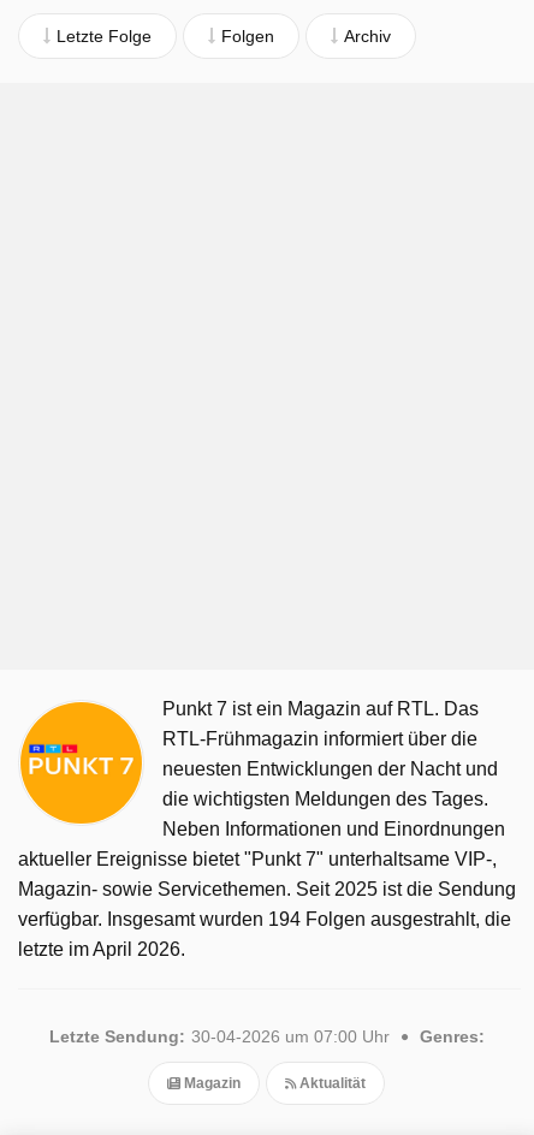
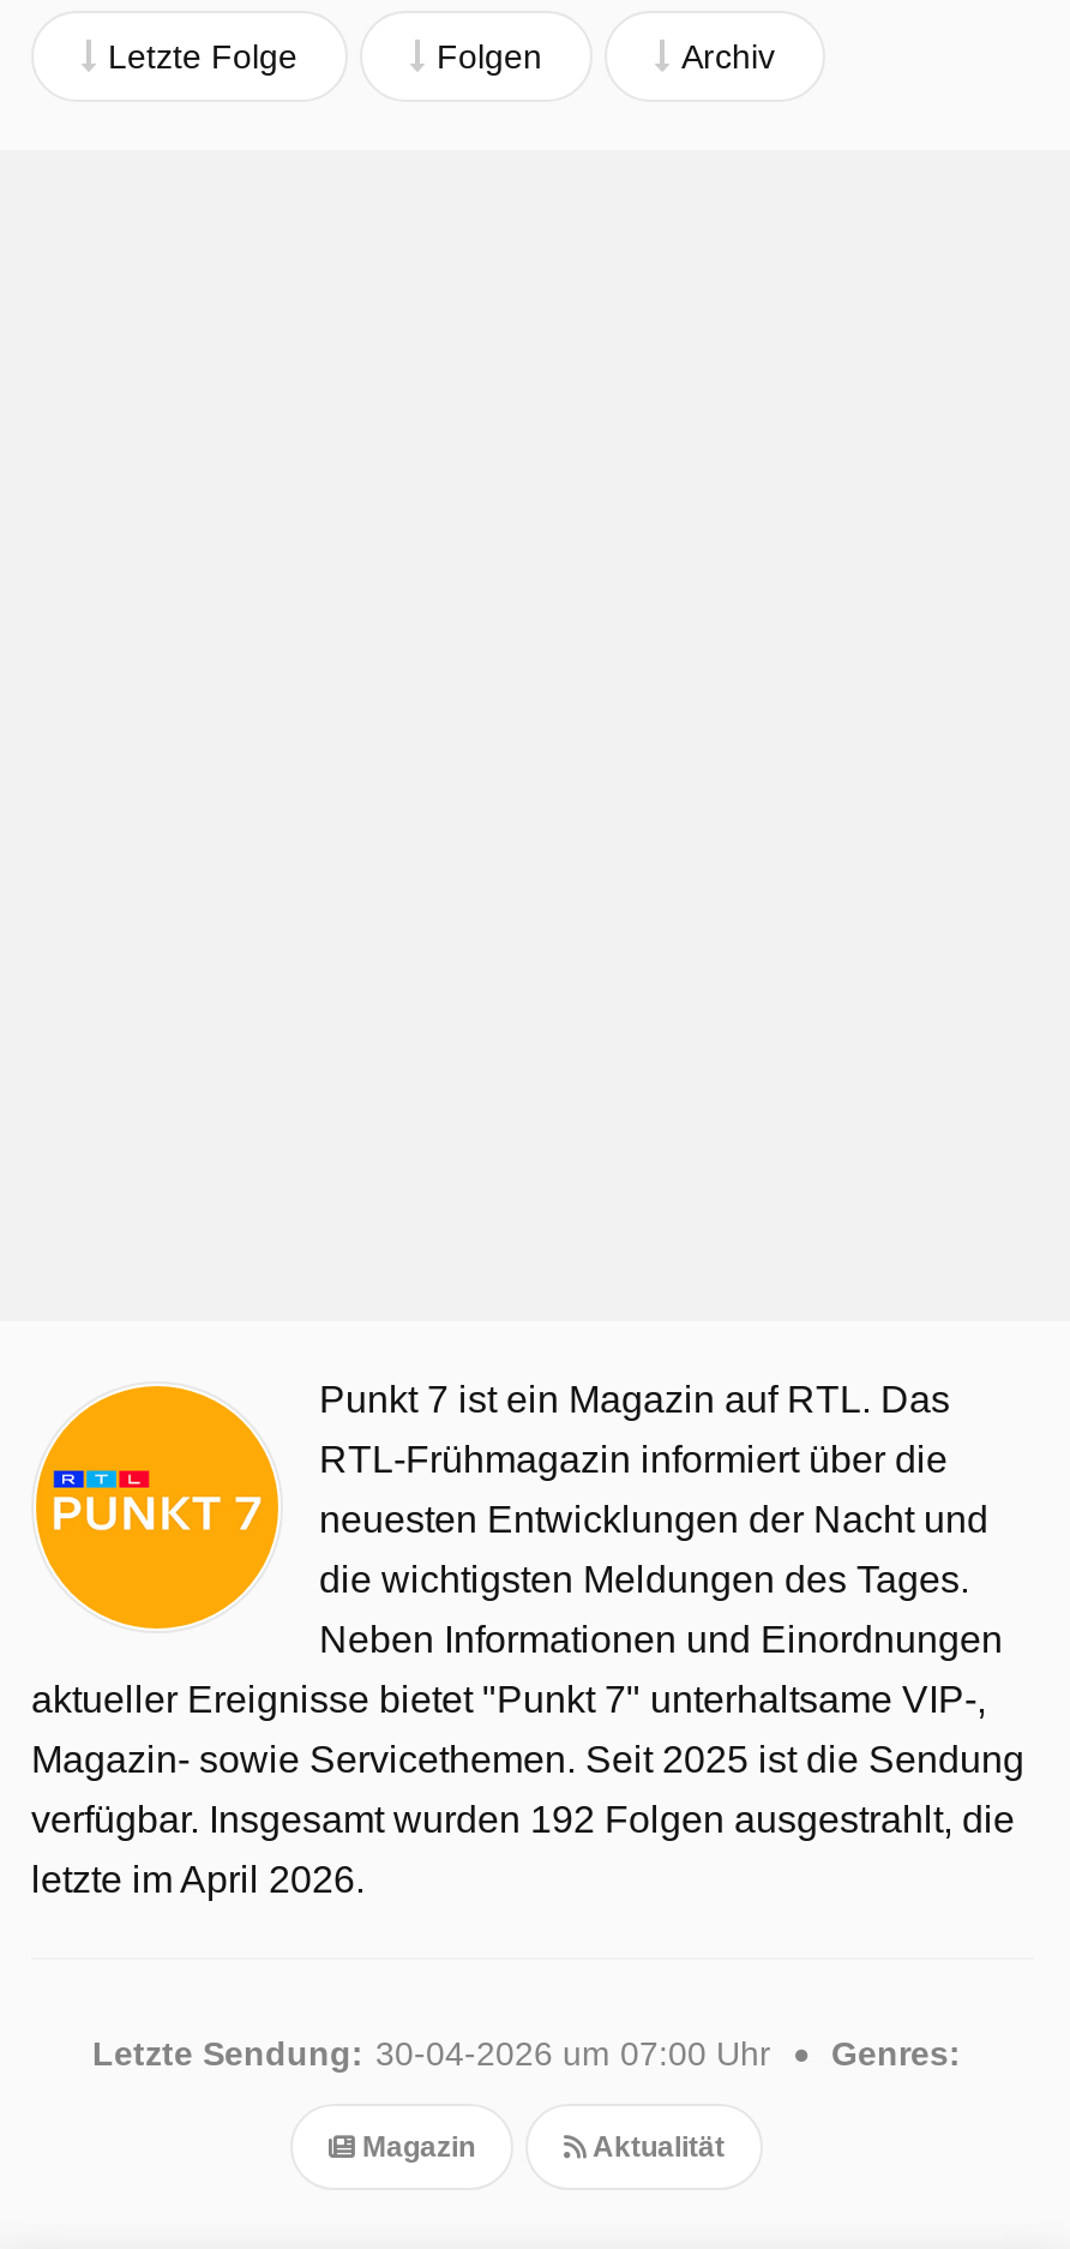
- verfügbar. Insgesamt wurden 194 Folgen ausgestrahlt, die
+ verfügbar. Insgesamt wurden 192 Folgen ausgestrahlt, die
